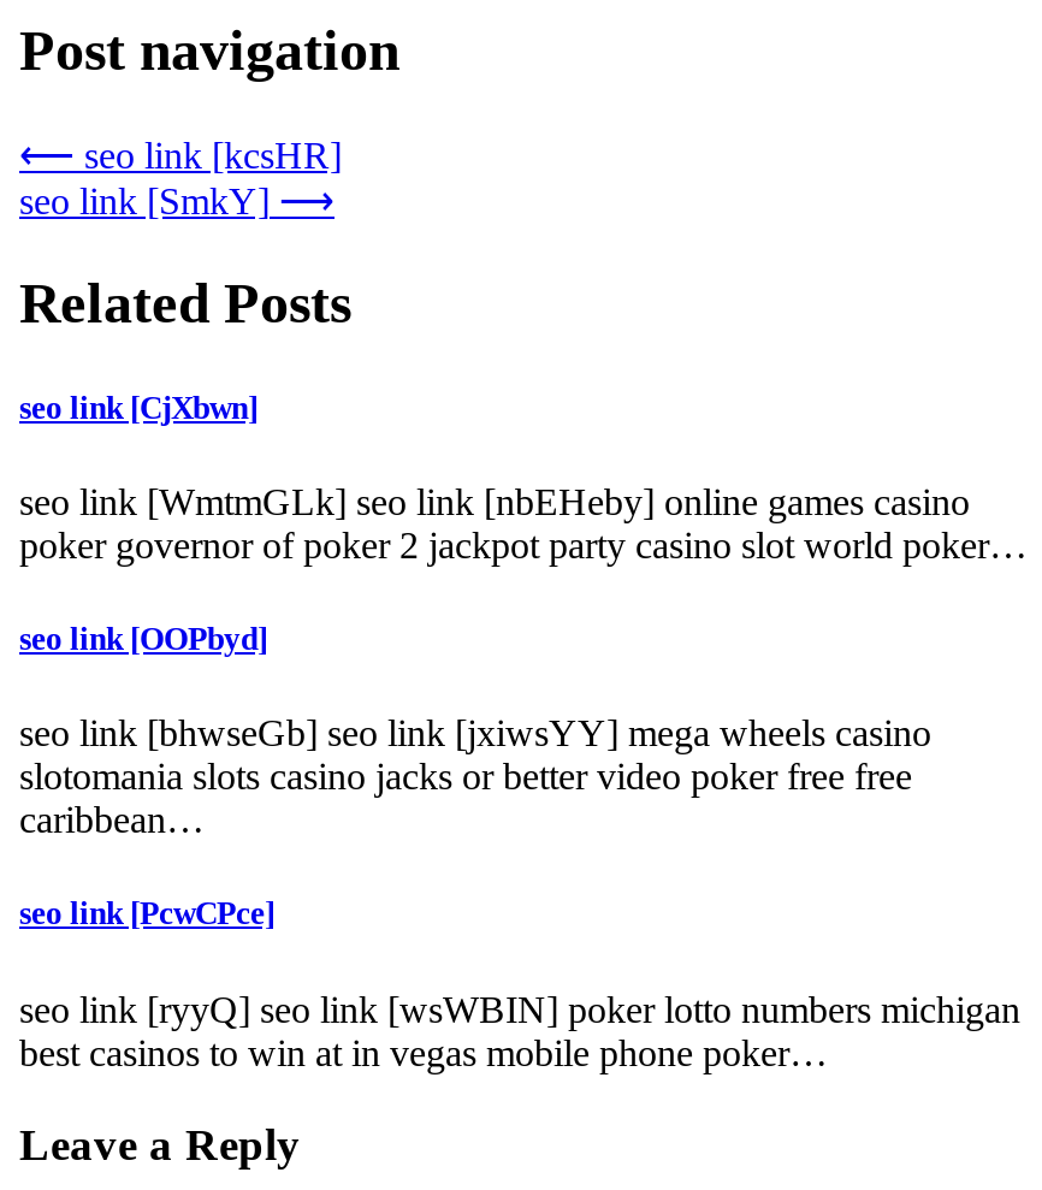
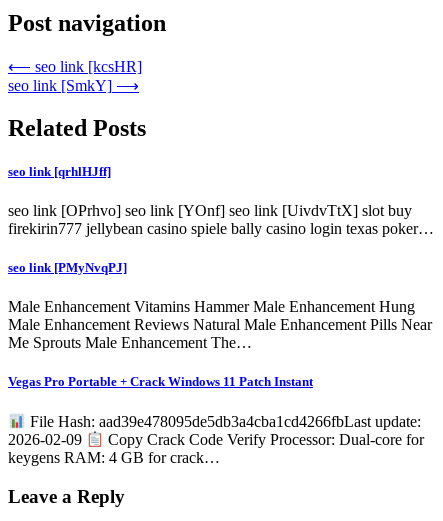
- seo link [CjXbwn]
+ seo link [qrhlHJff]

- seo link [WmtmGLk] seo link [nbEHeby] online games casino
- poker governor of poker 2 jackpot party casino slot world poker…
+ seo link [OPrhvo] seo link [YOnf] seo link [UivdvTtX] slot buy
+ firekirin777 jellybean casino spiele bally casino login texas poker…

- seo link [OOPbyd]
+ seo link [PMyNvqPJ]

- seo link [bhwseGb] seo link [jxiwsYY] mega wheels casino
- slotomania slots casino jacks or better video poker free free
- caribbean…
+ Male Enhancement Vitamins Hammer Male Enhancement Hung
+ Male Enhancement Reviews Natural Male Enhancement Pills Near
+ Me Sprouts Male Enhancement The…

- seo link [PcwCPce]
+ Vegas Pro Portable + Crack Windows 11 Patch Instant

- seo link [ryyQ] seo link [wsWBIN] poker lotto numbers michigan
- best casinos to win at in vegas mobile phone poker…
+ File Hash: aad39e478095de5db3a4cba1cd4266fbLast update:
+ 2026-02-09
+ Copy Crack Code Verify Processor: Dual-core for
+ keygens RAM: 4 GB for crack…
